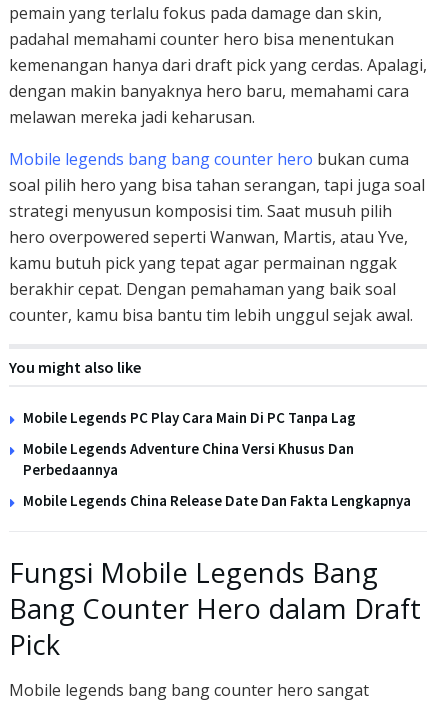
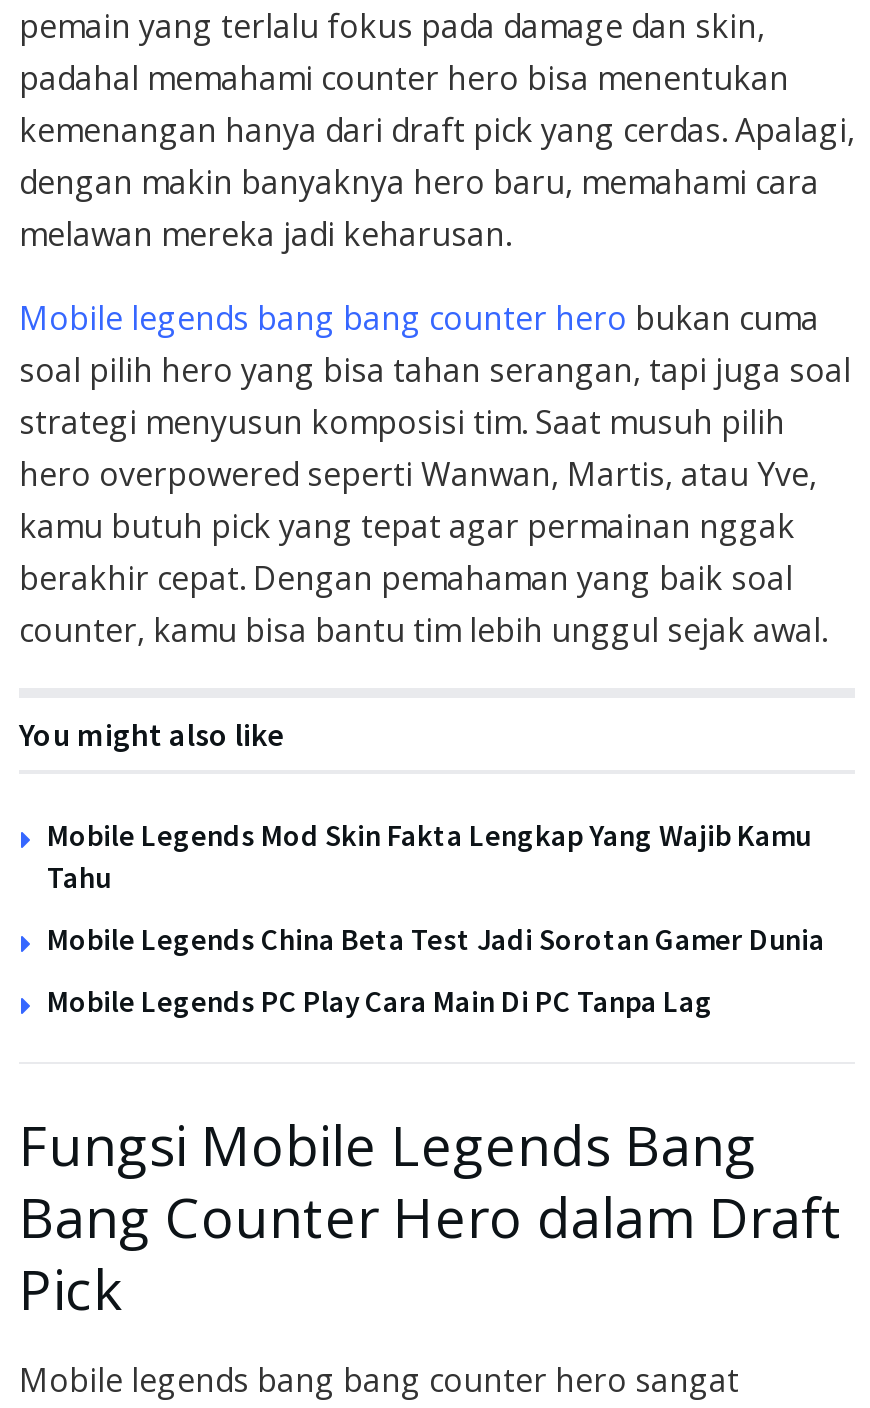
+ Mobile Legends Mod Skin Fakta Lengkap Yang Wajib Kamu
+ Tahu
+ Mobile Legends China Beta Test Jadi Sorotan Gamer Dunia

moved down: Mobile Legends PC Play Cara Main Di PC Tanpa Lag

- Mobile Legends Adventure China Versi Khusus Dan
- Perbedaannya
- Mobile Legends China Release Date Dan Fakta Lengkapnya
